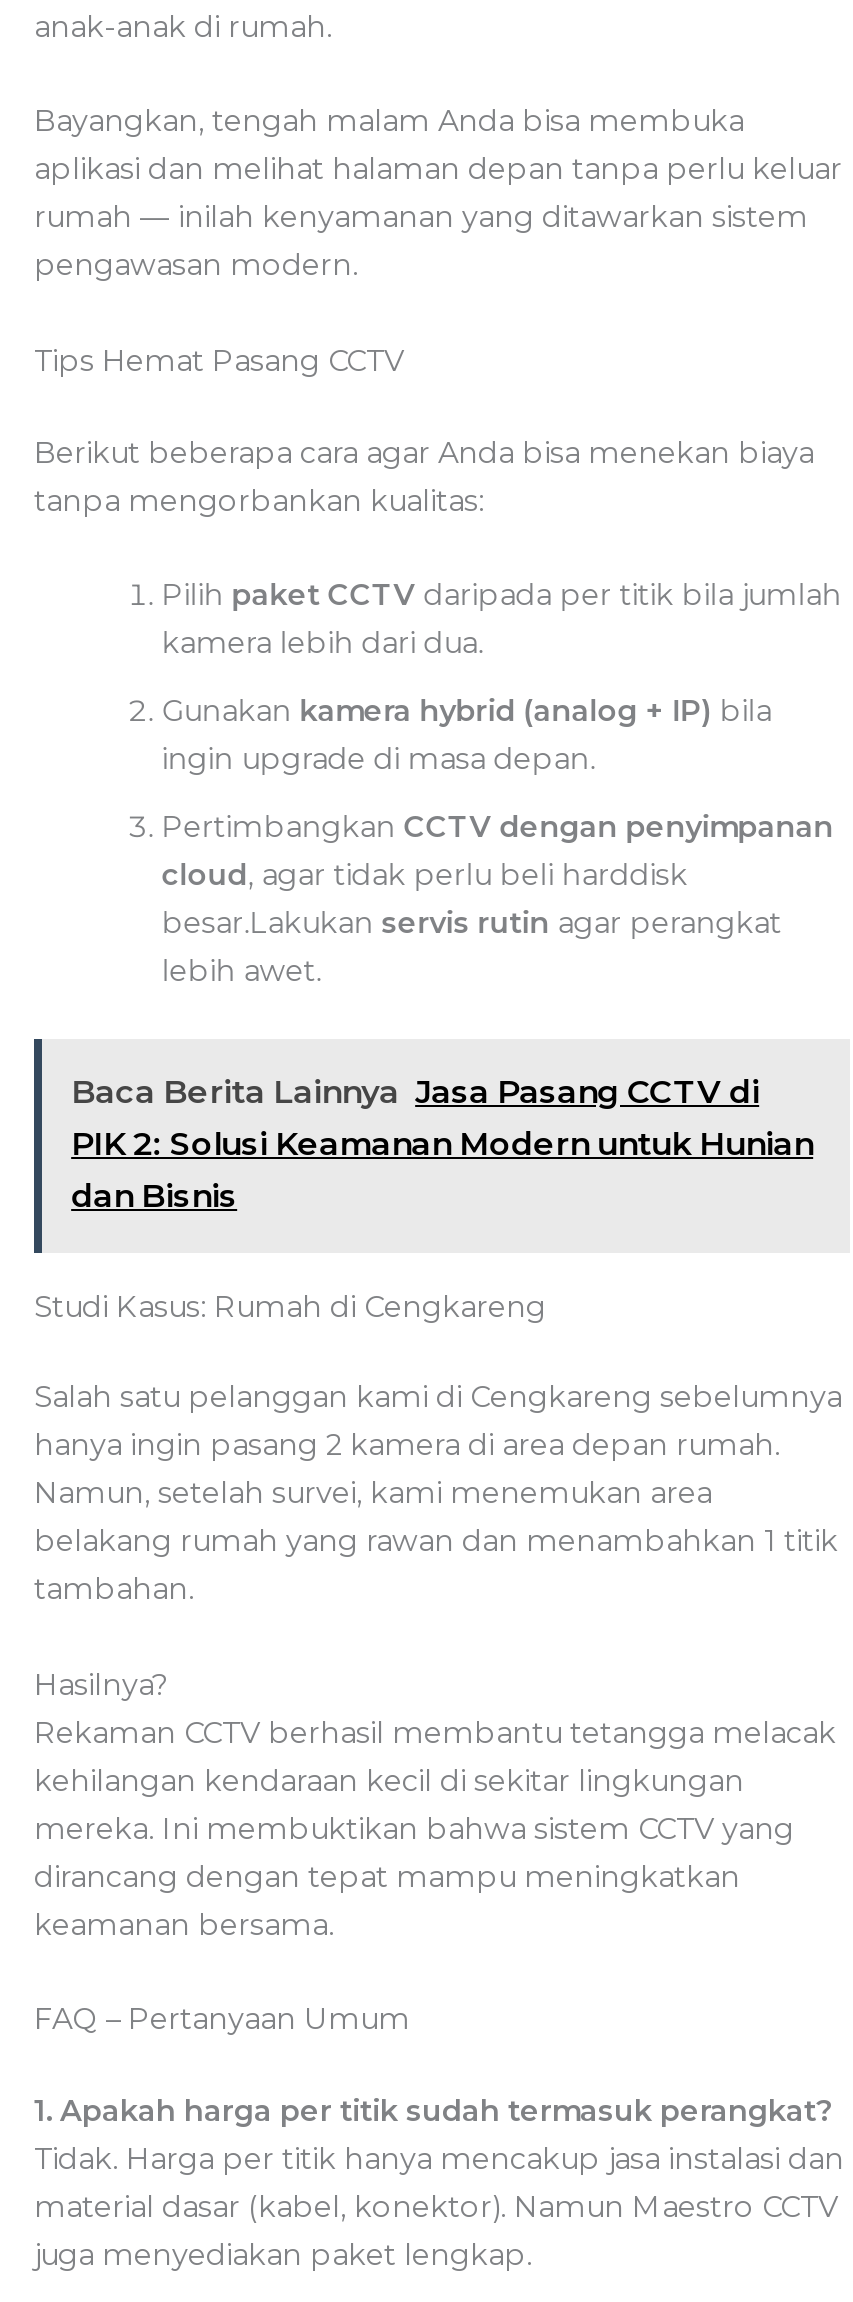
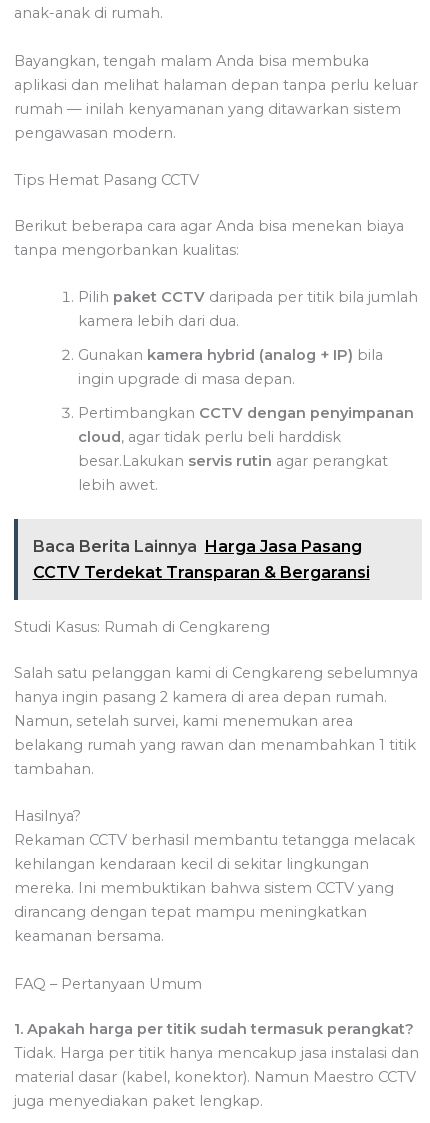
- Baca Berita Lainnya Jasa Pasang CCTV di
- PIK 2: Solusi Keamanan Modern untuk Hunian
- dan Bisnis
+ Baca Berita Lainnya Harga Jasa Pasang
+ CCTV Terdekat Transparan & Bergaransi
